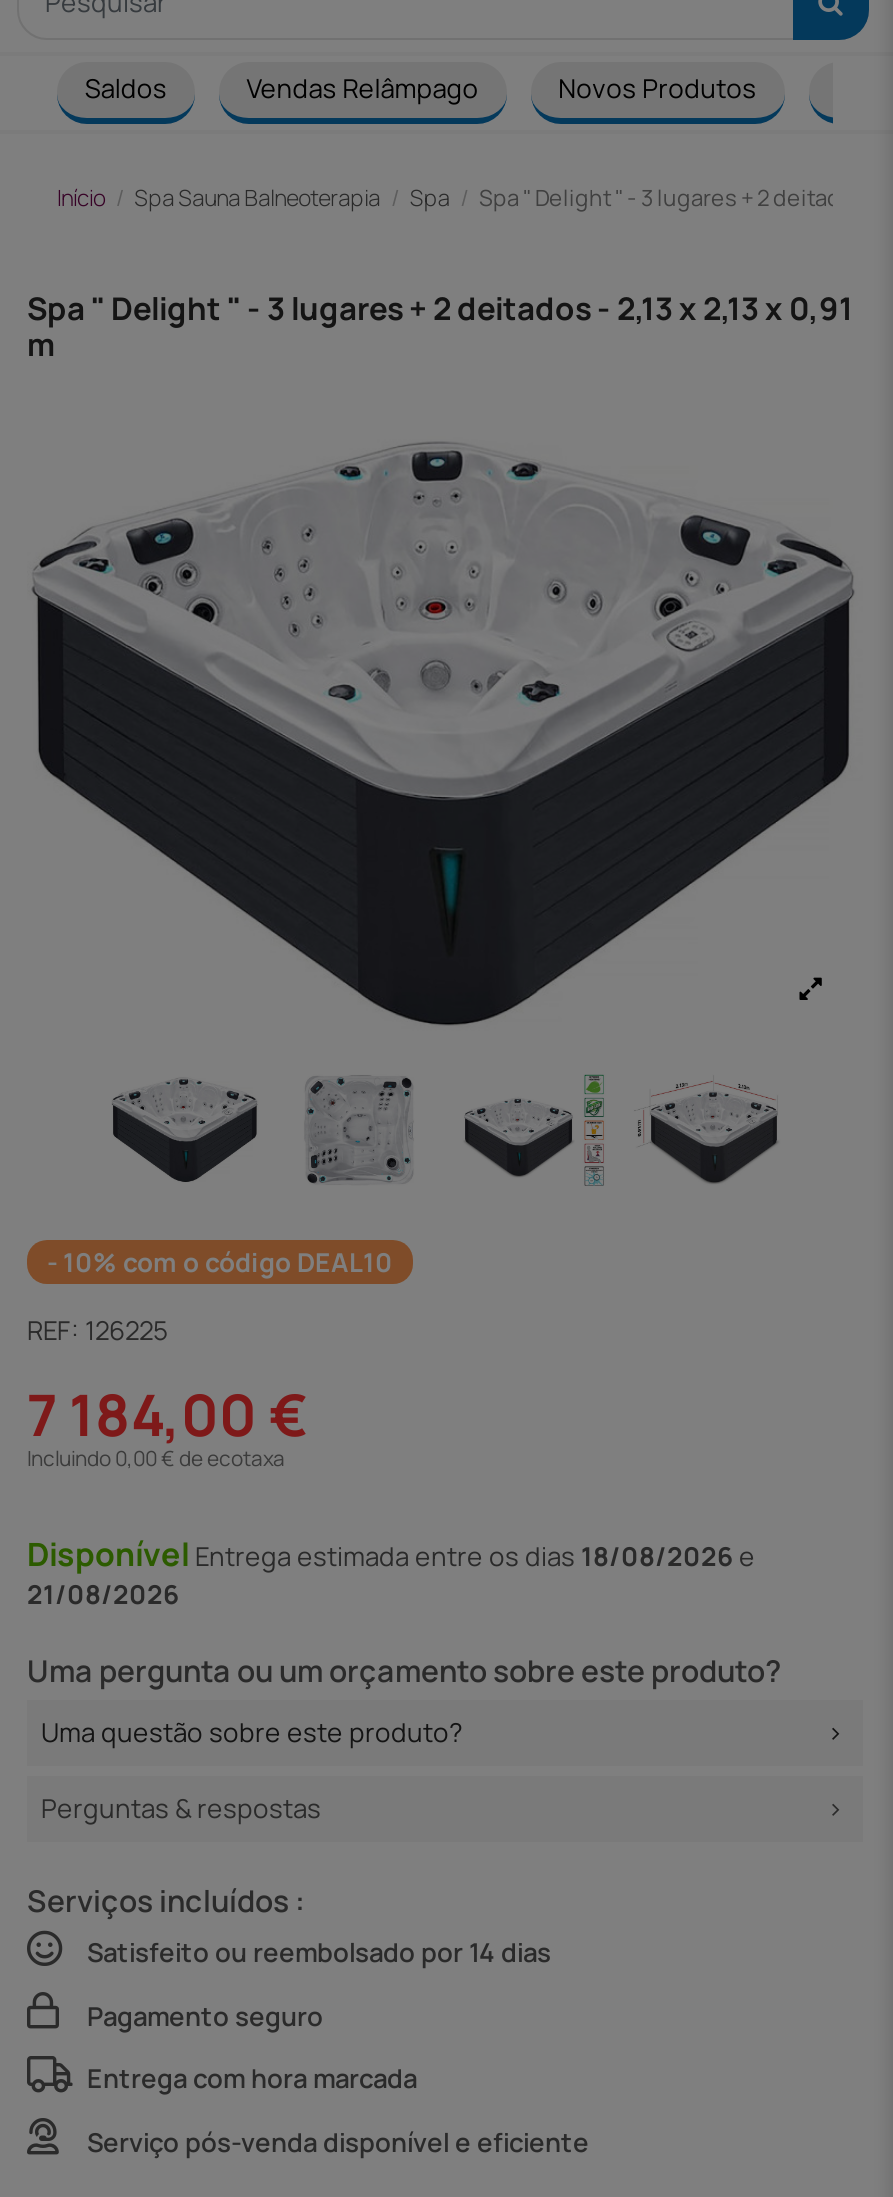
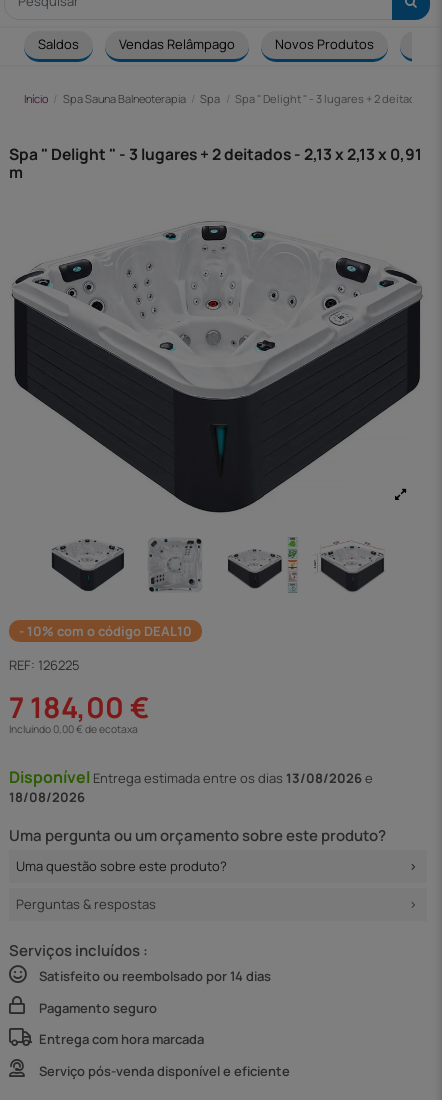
- Disponível Entrega estimada entre os dias 18/08/2026 e
+ Disponível Entrega estimada entre os dias 13/08/2026 e

- 21/08/2026
+ 18/08/2026
